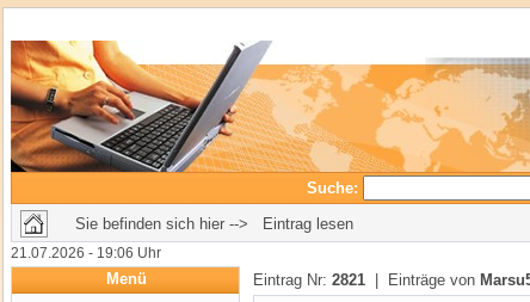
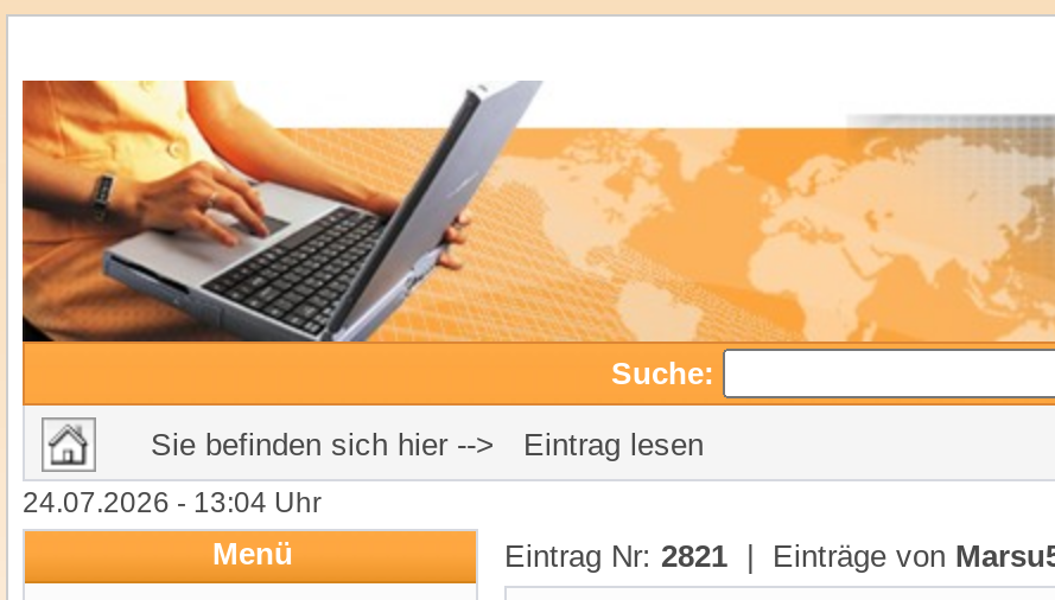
- 21.07.2026 - 19:06 Uhr
+ 24.07.2026 - 13:04 Uhr
